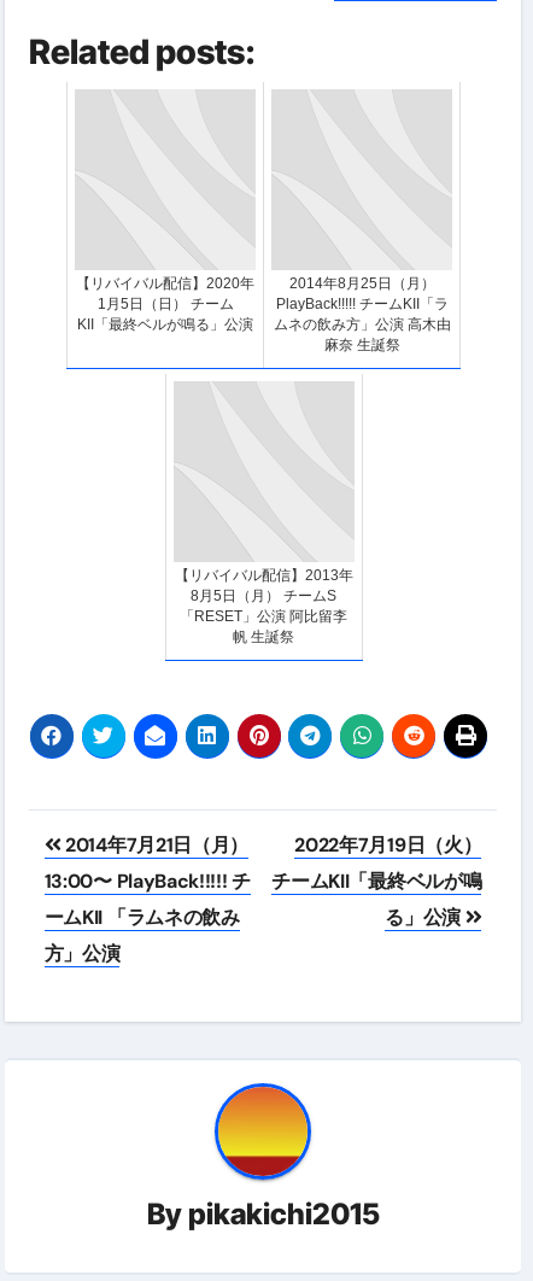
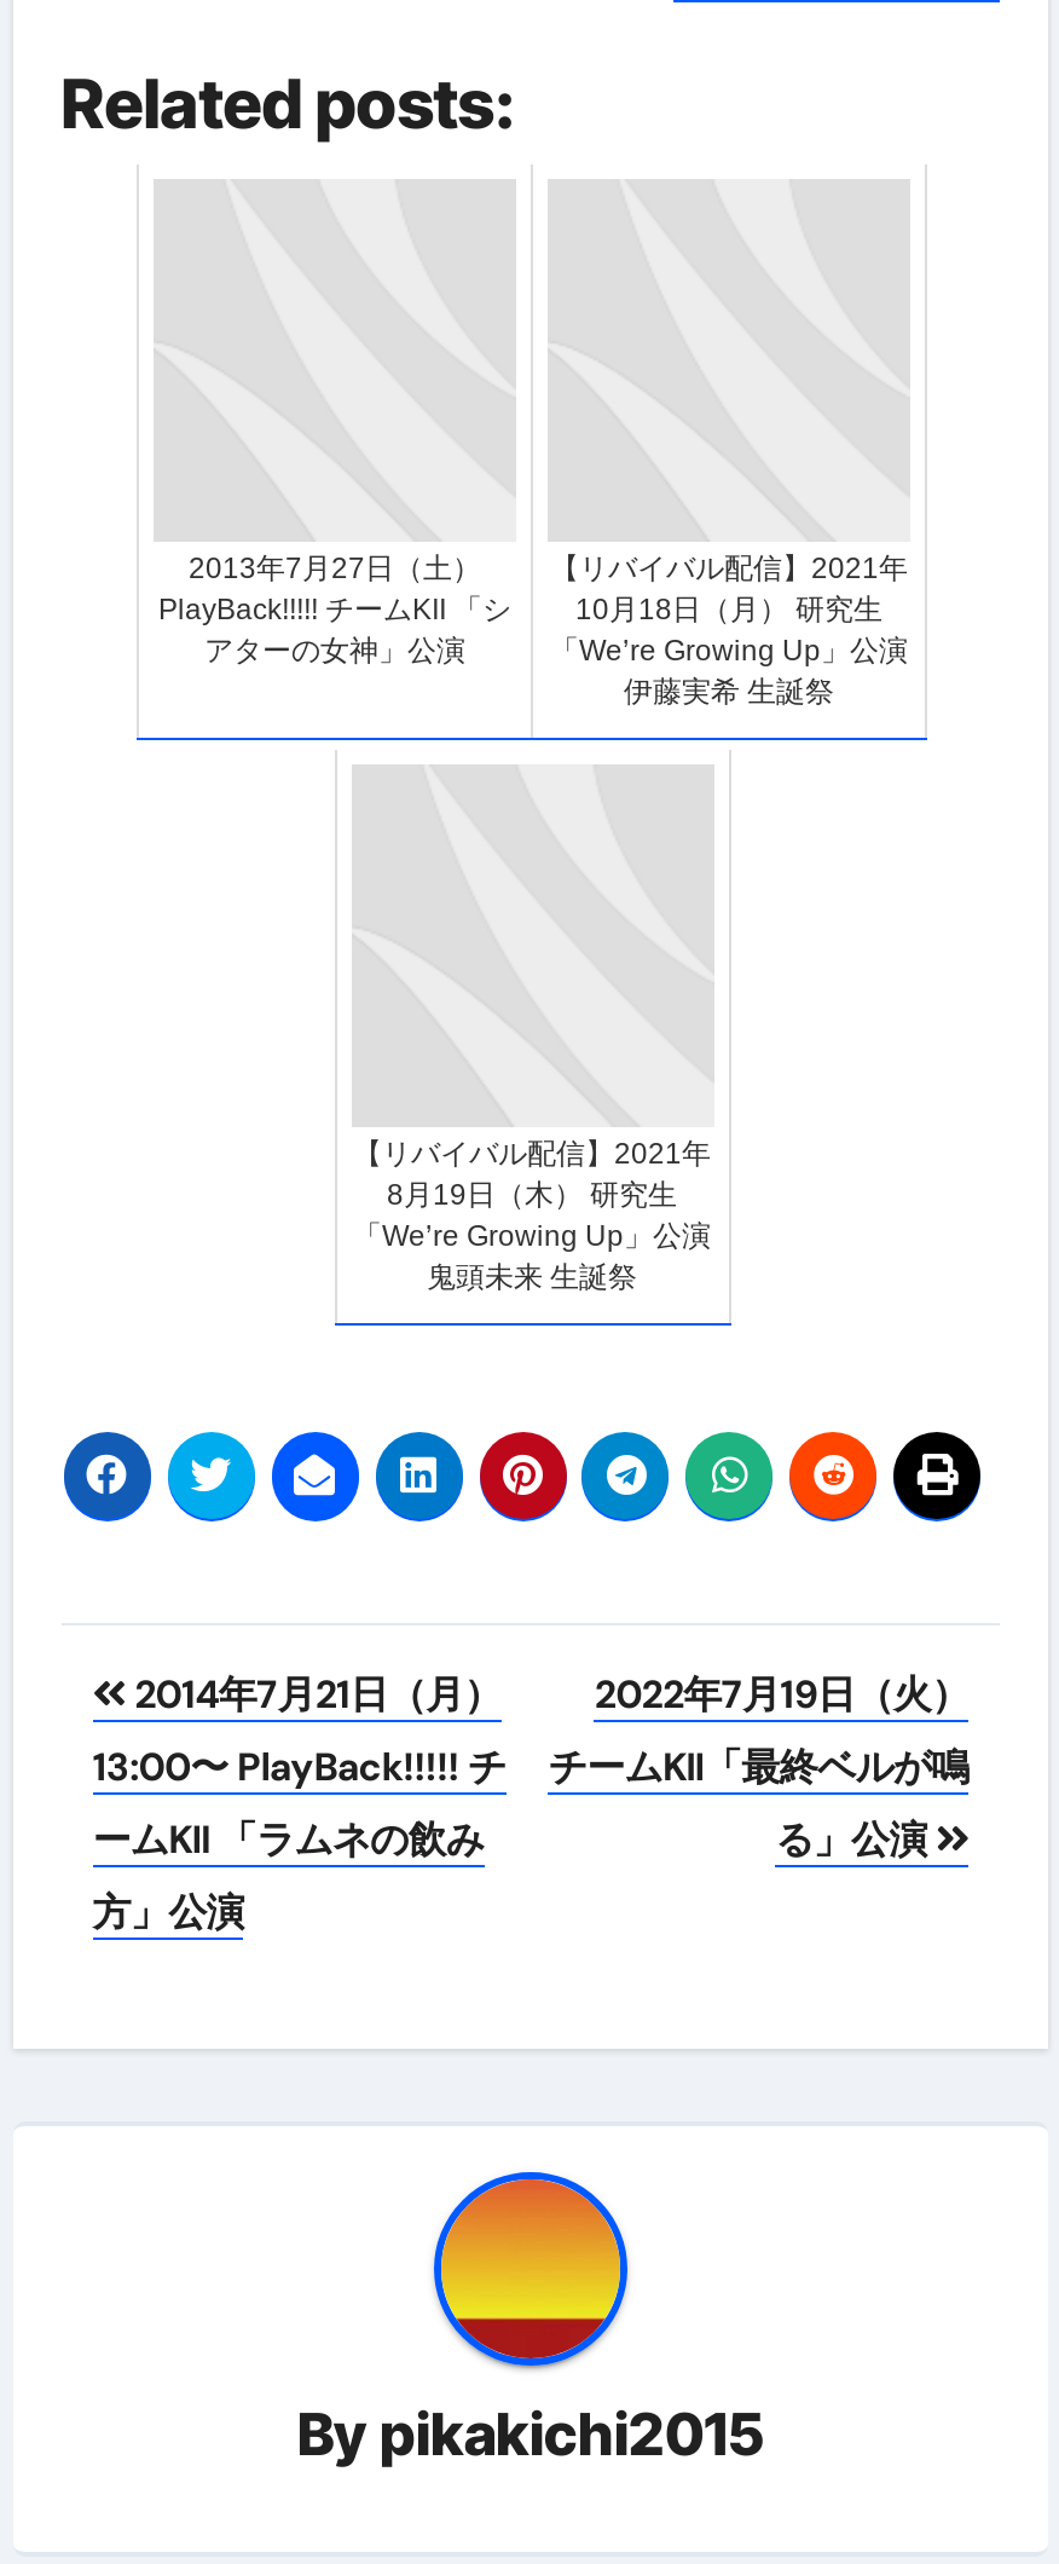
- 【リバイバル配信】2020年
- 1月5日（日） チーム
- KII「最終ベルが鳴る」公演
+ 2013年7月27日（土）
+ PlayBack!!!!! チームKII 「シ
+ アターの女神」公演

- 2014年8月25日（月）
- PlayBack!!!!! チームKII「ラ
- ムネの飲み方」公演 高木由
- 麻奈 生誕祭
+ 【リバイバル配信】2021年
+ 10月18日（月） 研究生
+ 「We’re Growing Up」公演
+ 伊藤実希 生誕祭

- 【リバイバル配信】2013年
- 8月5日（月） チームS
- 「RESET」公演 阿比留李
- 帆 生誕祭
+ 【リバイバル配信】2021年
+ 8月19日（木） 研究生
+ 「We’re Growing Up」公演
+ 鬼頭未来 生誕祭
